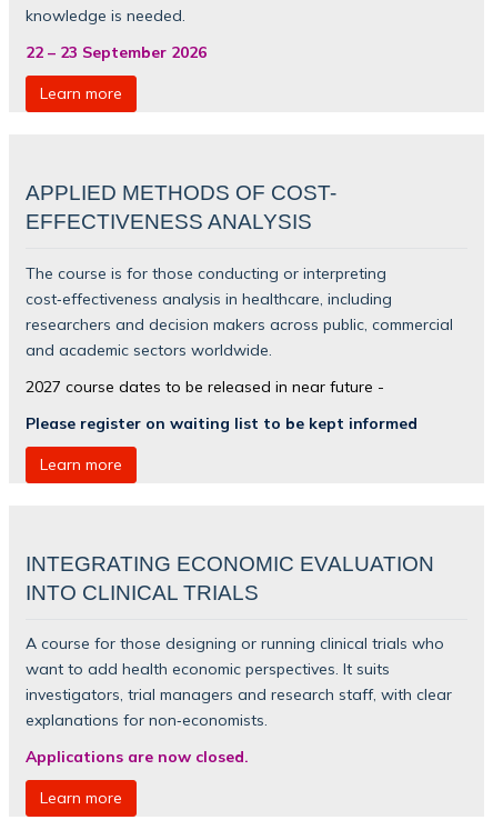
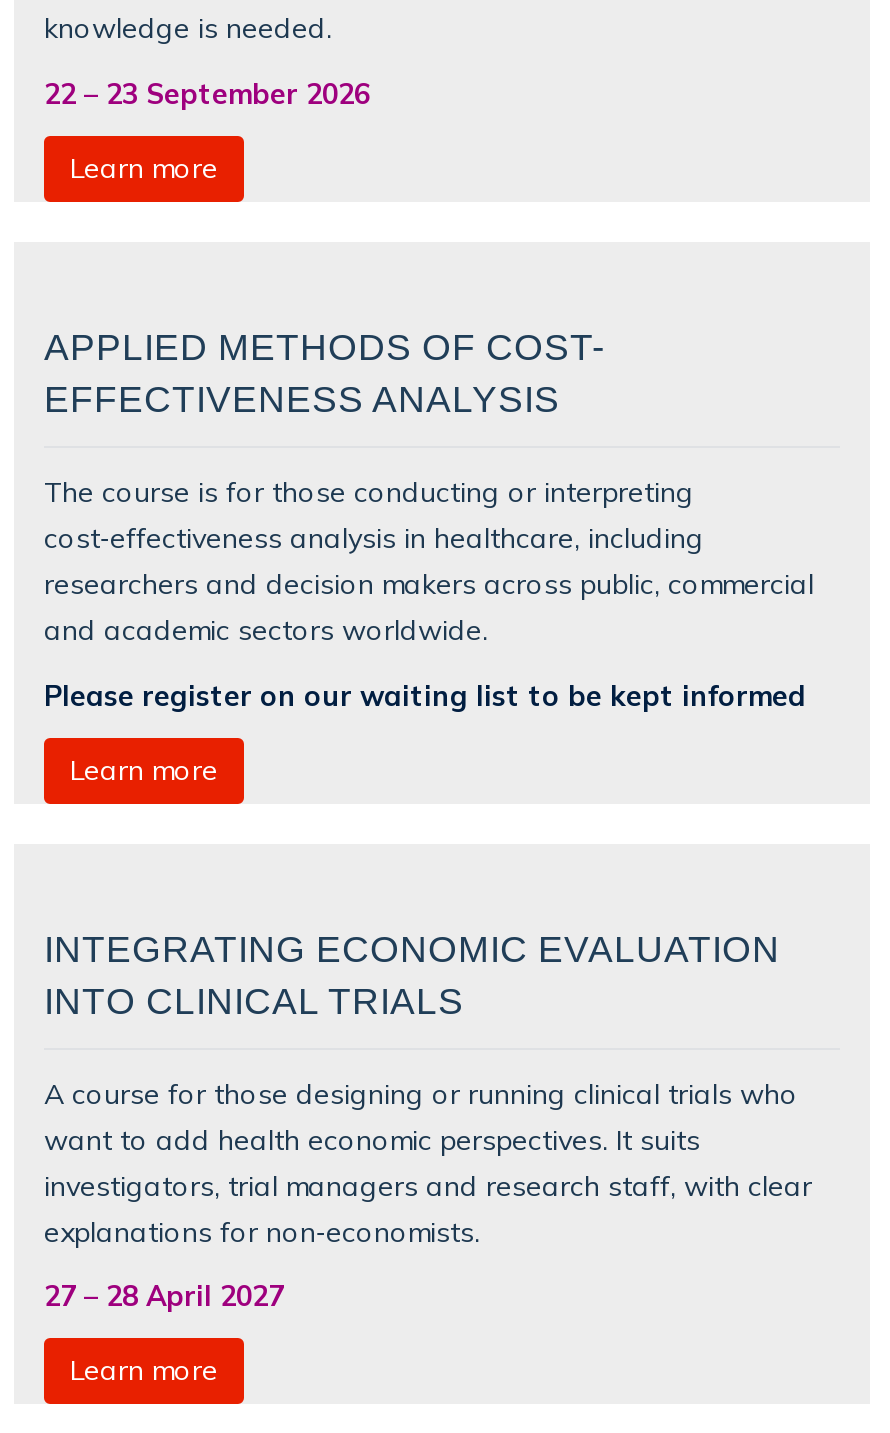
- 2027 course dates to be released in near future -
- Please register on waiting list to be kept informed
+ Please register on our waiting list to be kept informed

- Applications are now closed.
+ 27 – 28 April 2027
